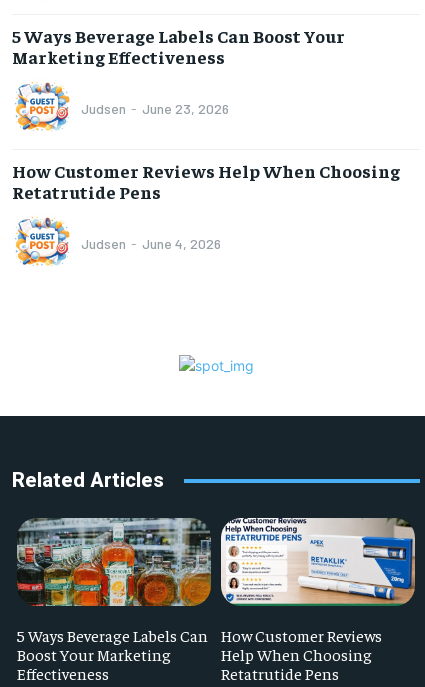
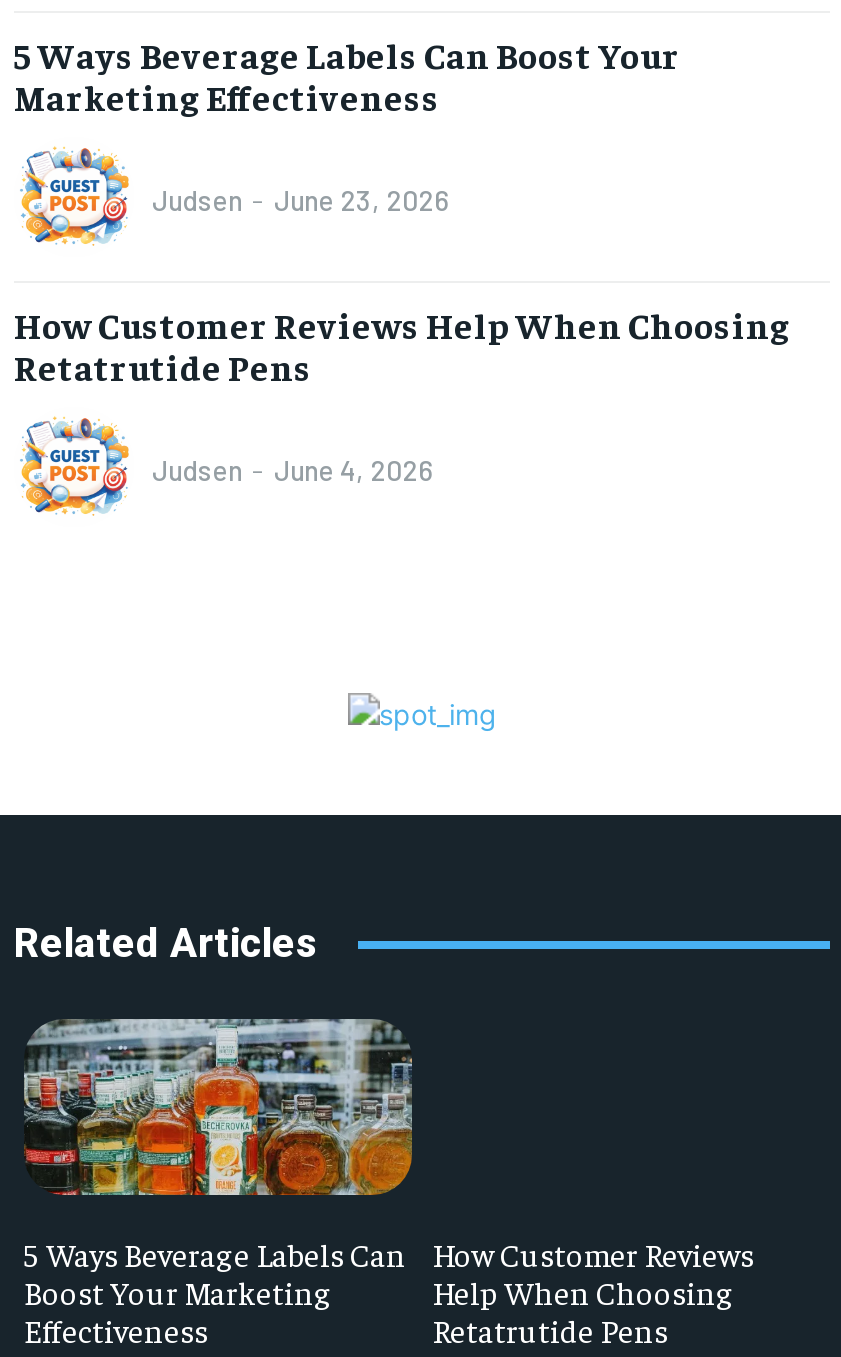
- [image]
